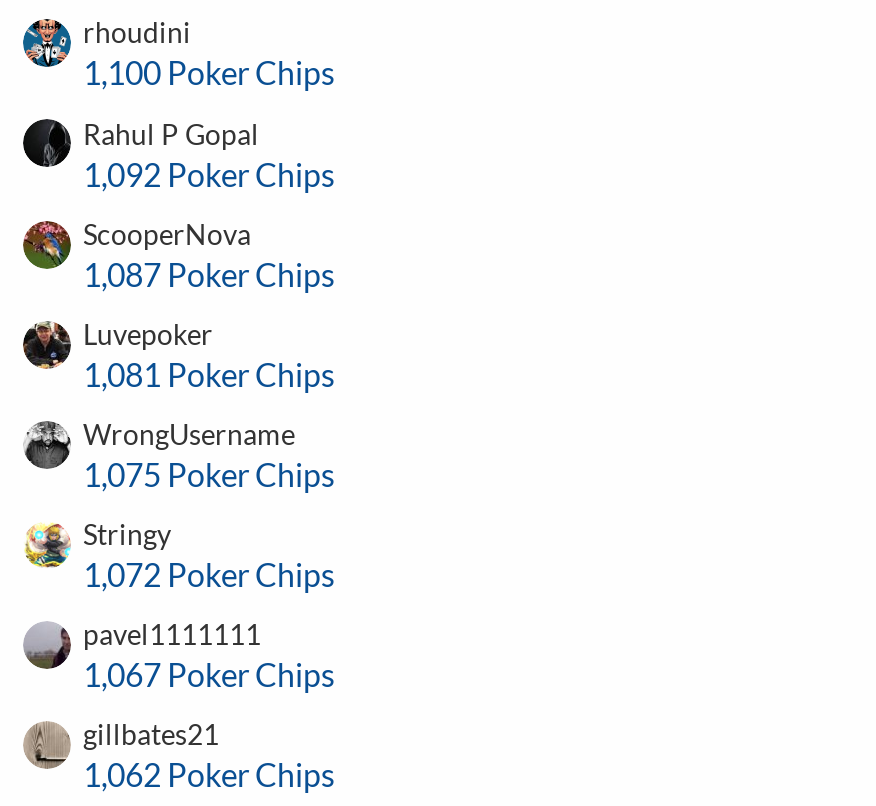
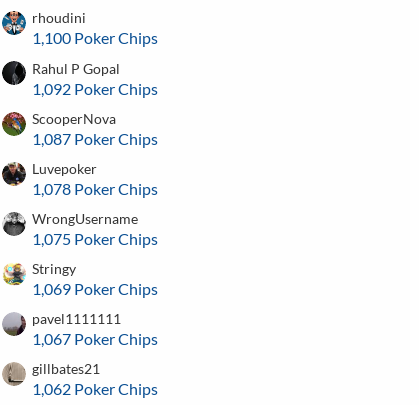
- 1,081 Poker Chips
+ 1,078 Poker Chips

- 1,072 Poker Chips
+ 1,069 Poker Chips
